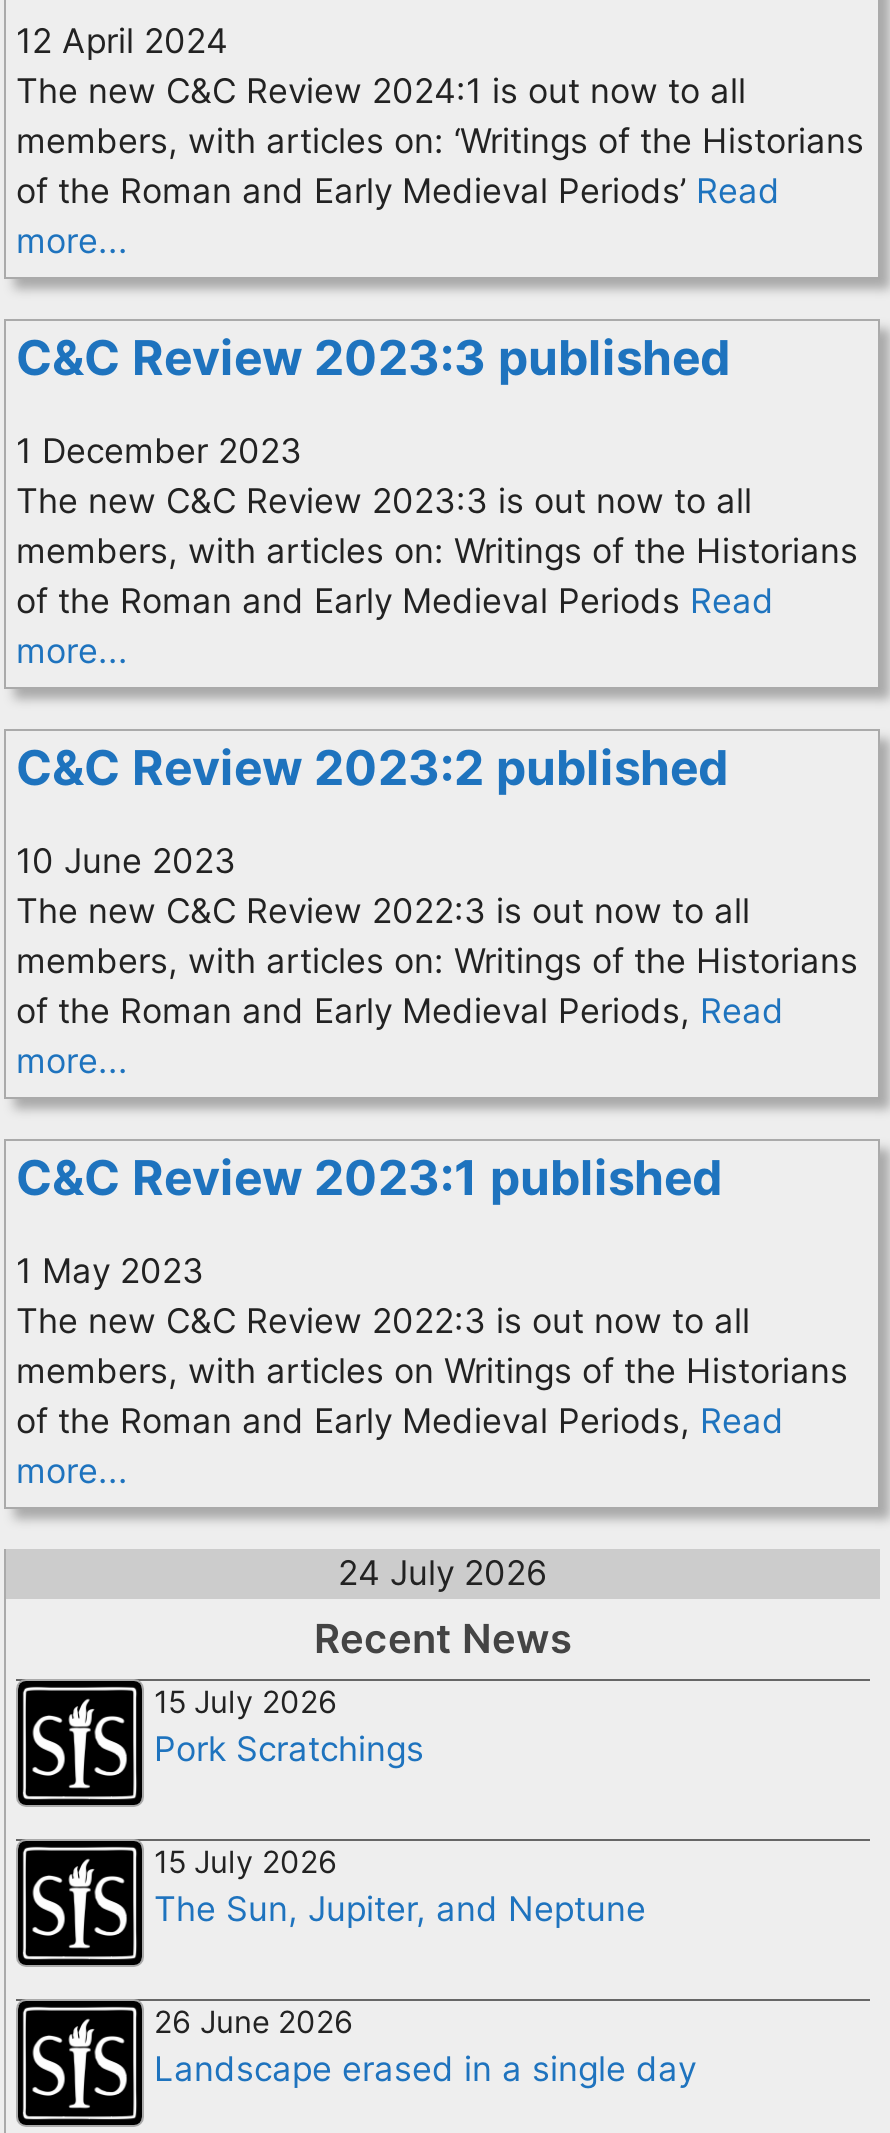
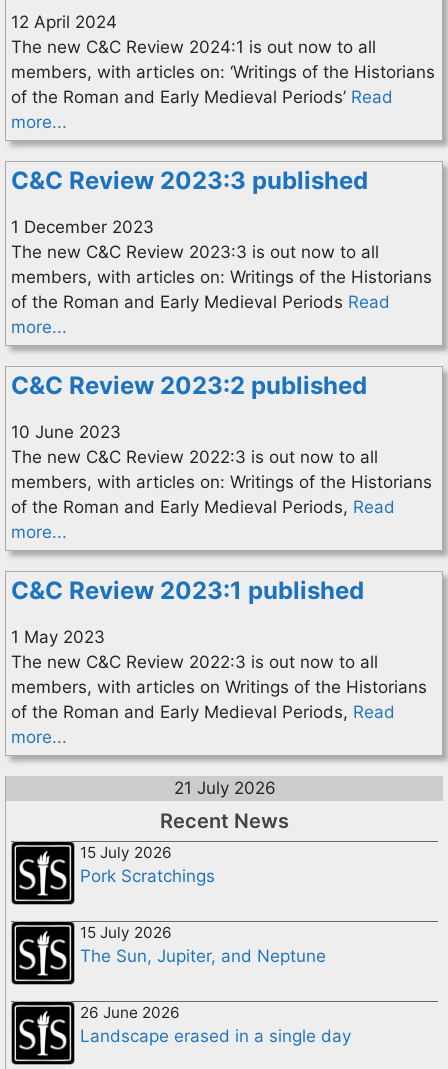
- 24 July 2026
+ 21 July 2026
